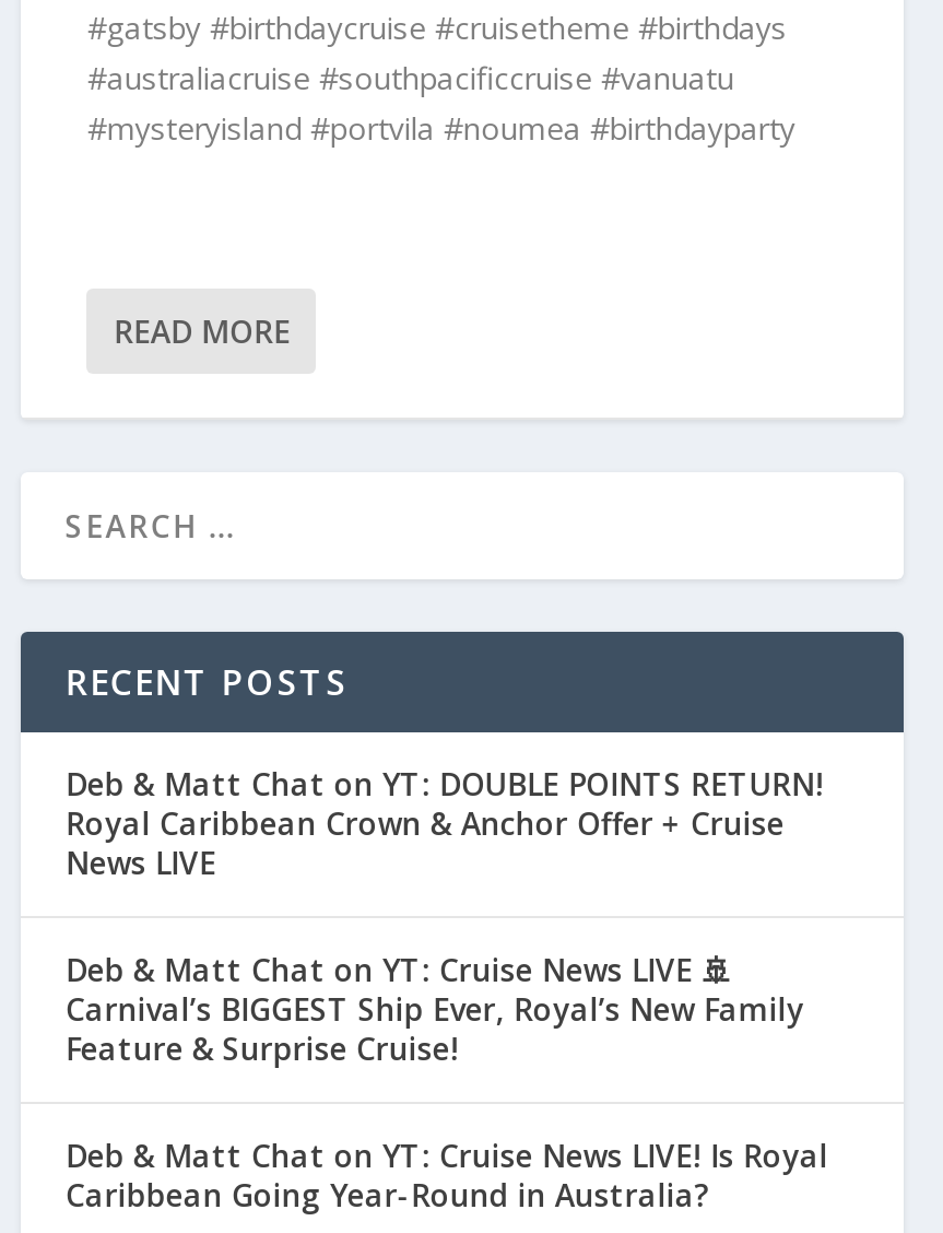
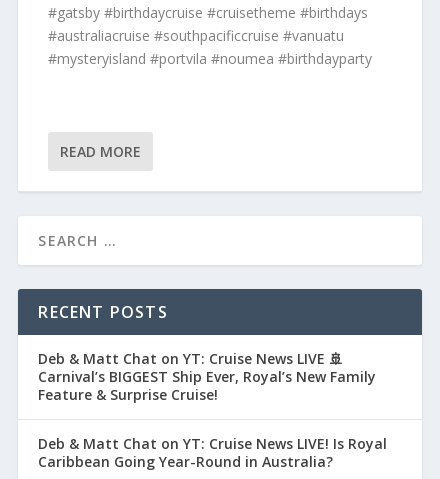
- Deb & Matt Chat on YT: DOUBLE POINTS RETURN!
- Royal Caribbean Crown & Anchor Offer + Cruise
- News LIVE
